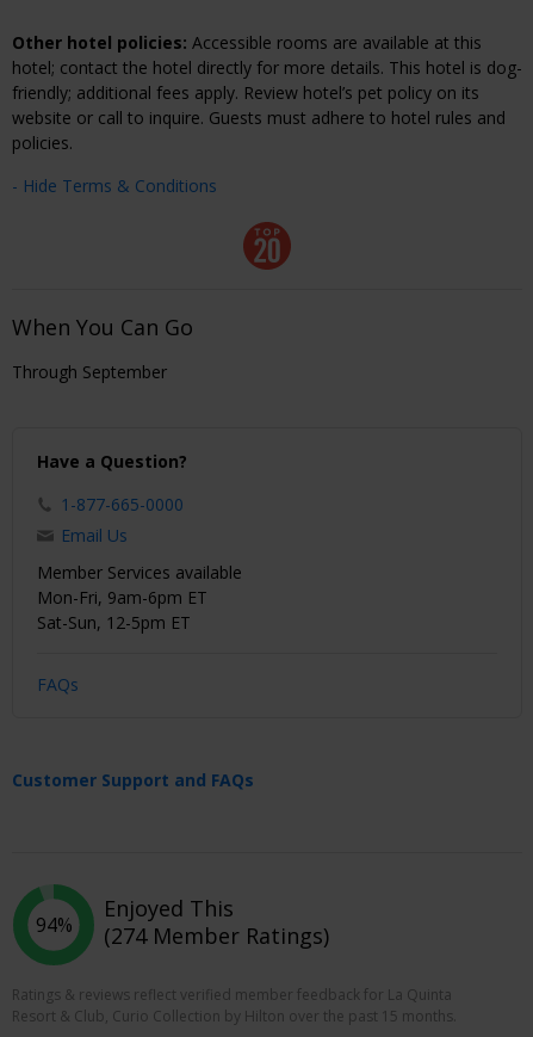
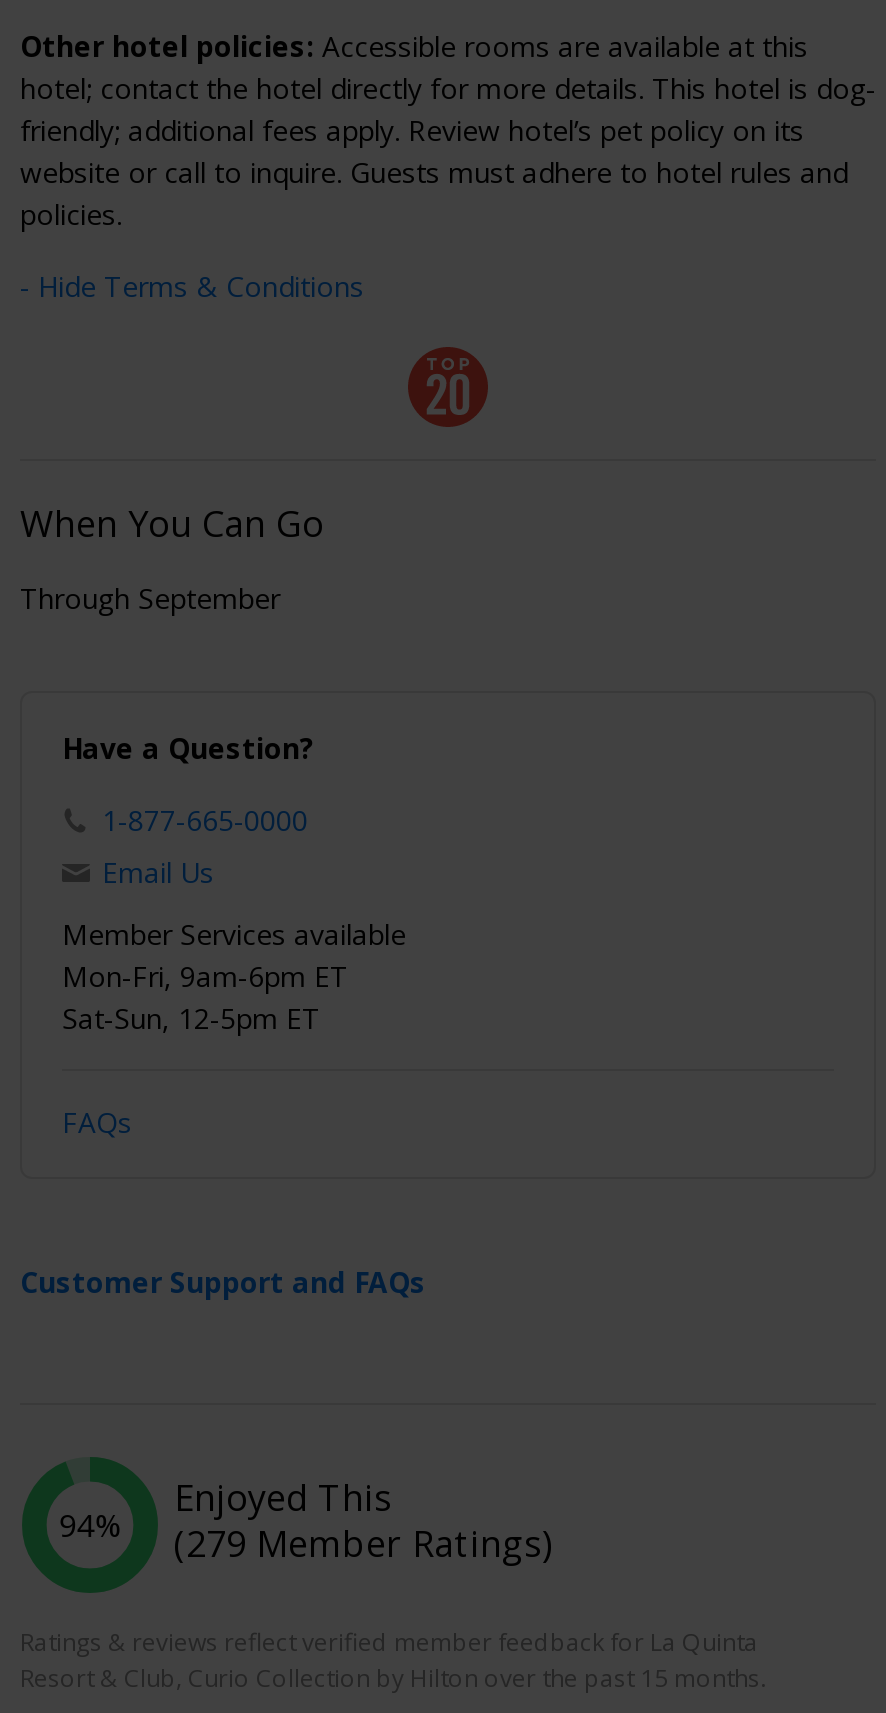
- (274 Member Ratings)
+ (279 Member Ratings)
